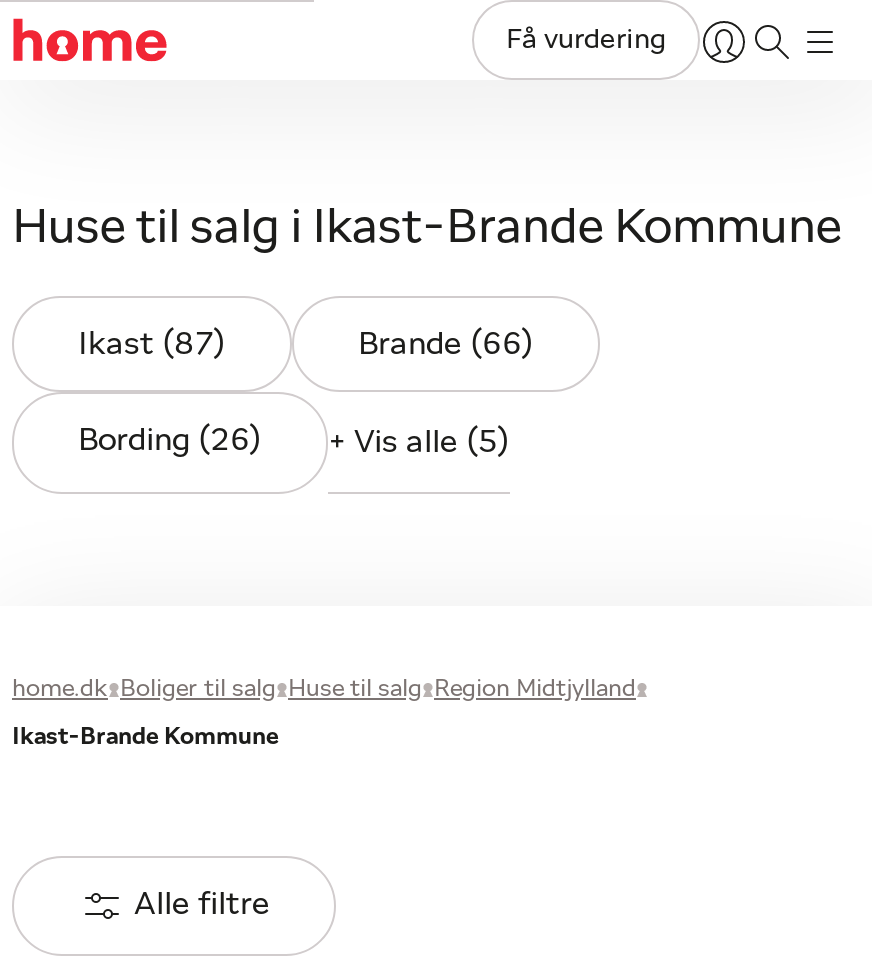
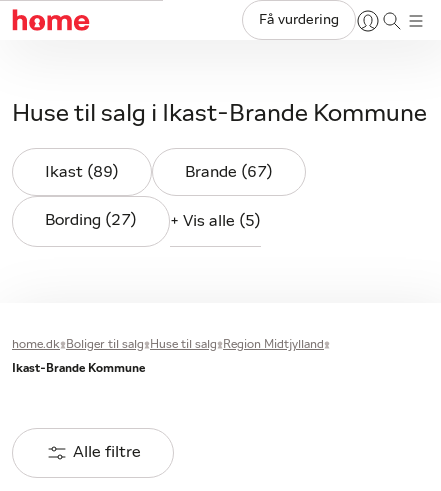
- Ikast (87)
+ Ikast (89)

- Brande (66)
+ Brande (67)

- Bording (26)
+ Bording (27)
